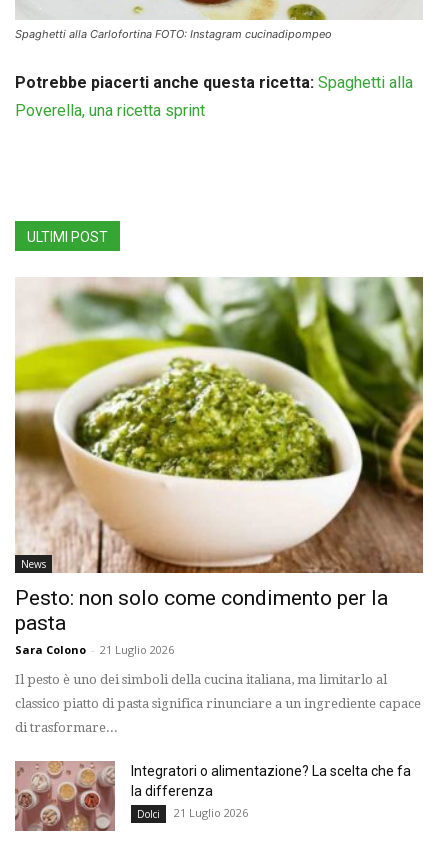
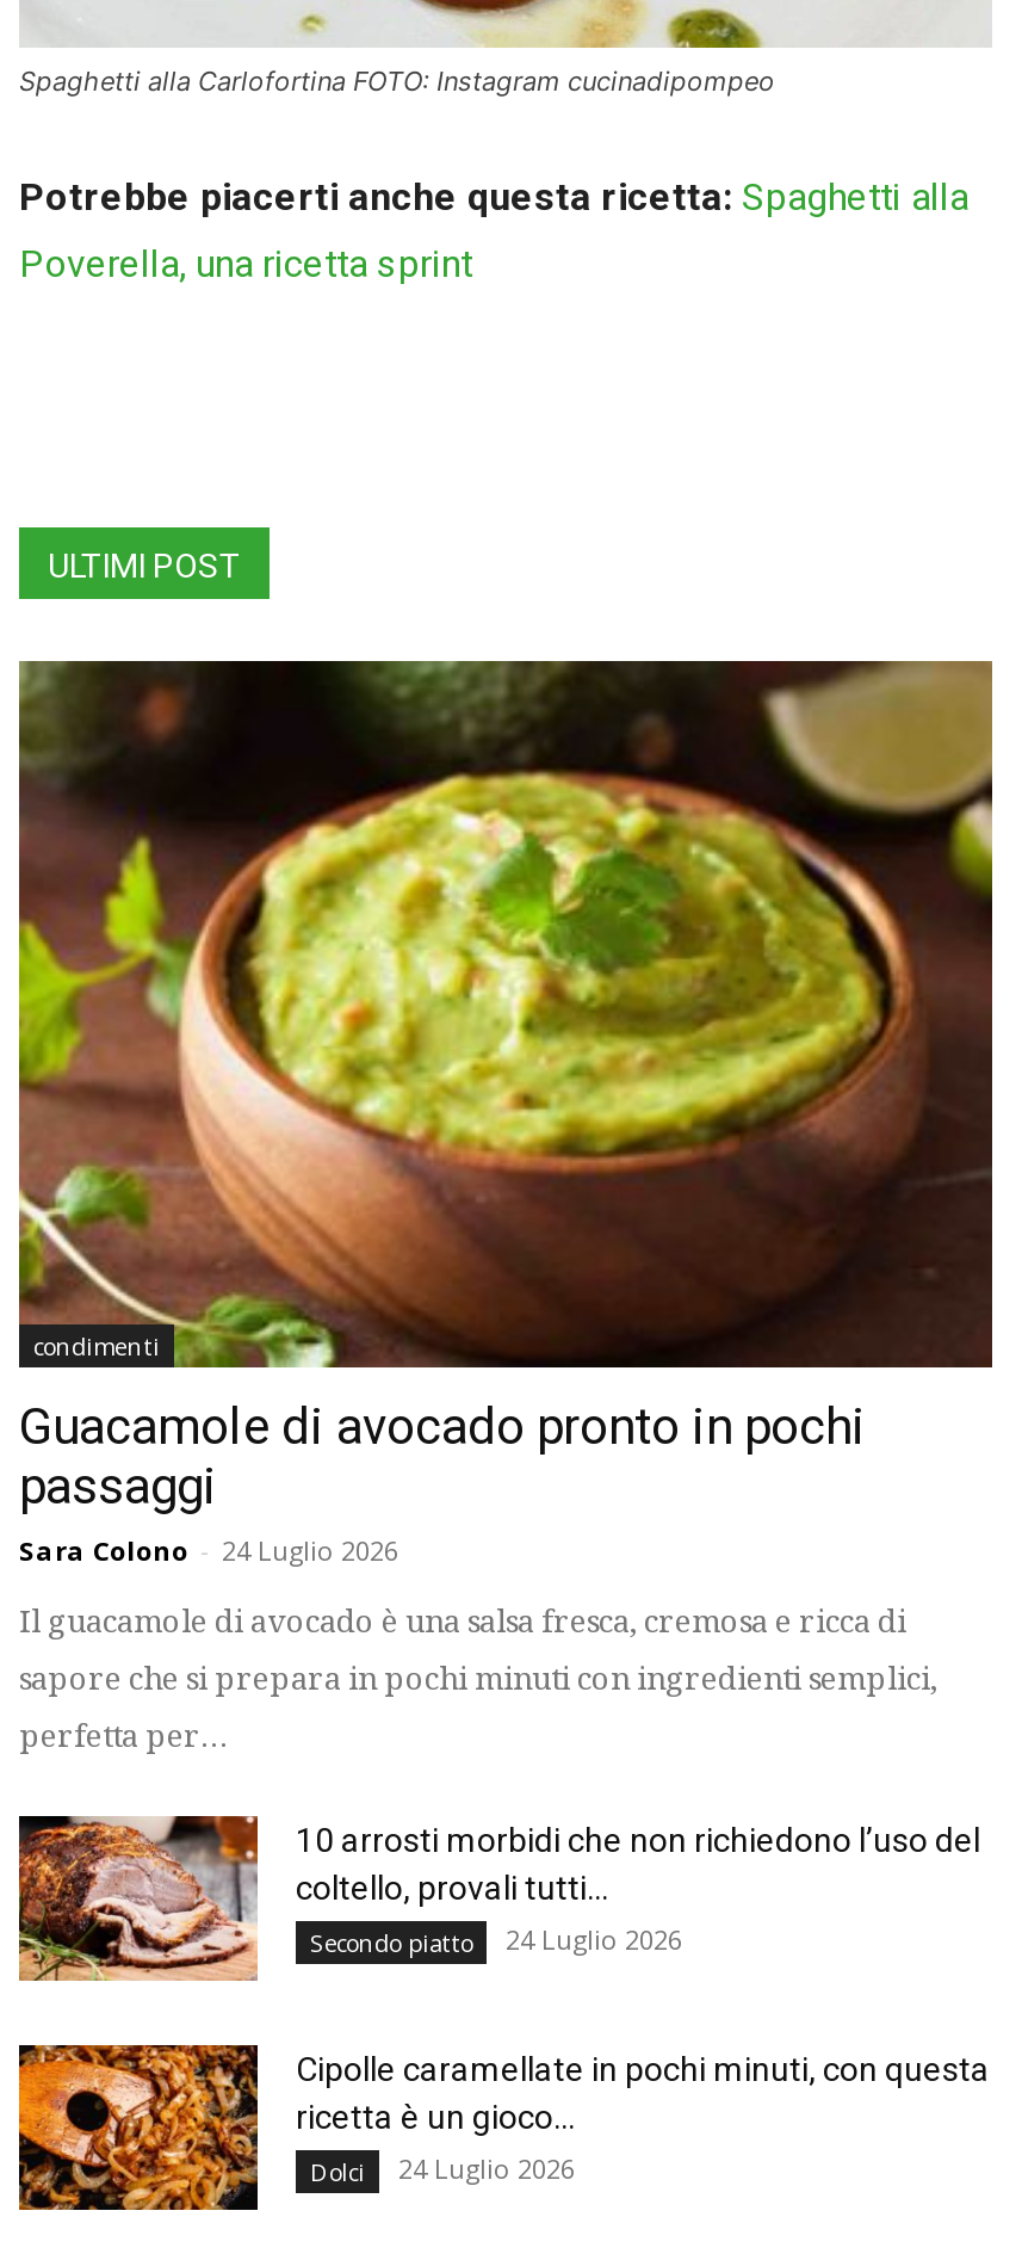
- [image]
- News
- Pesto: non solo come condimento per la
- pasta
- Sara Colono - 21 Luglio 2026
- Il pesto è uno dei simboli della cucina italiana, ma limitarlo al
- classico piatto di pasta significa rinunciare a un ingrediente capace
- di trasformare...
- Integratori o alimentazione? La scelta che fa
- la differenza
+ [image]
+ condimenti
+ Guacamole di avocado pronto in pochi
+ passaggi
+ Sara Colono - 24 Luglio 2026
+ Il guacamole di avocado è una salsa fresca, cremosa e ricca di
+ sapore che si prepara in pochi minuti con ingredienti semplici,
+ perfetta per...
+ 10 arrosti morbidi che non richiedono l’uso del
+ coltello, provali tutti...
+ Secondo piatto
+ 24 Luglio 2026
+ Cipolle caramellate in pochi minuti, con questa
+ ricetta è un gioco...

- [image]
- Dolci 21 Luglio 2026
+ [image]
+ Dolci 24 Luglio 2026
